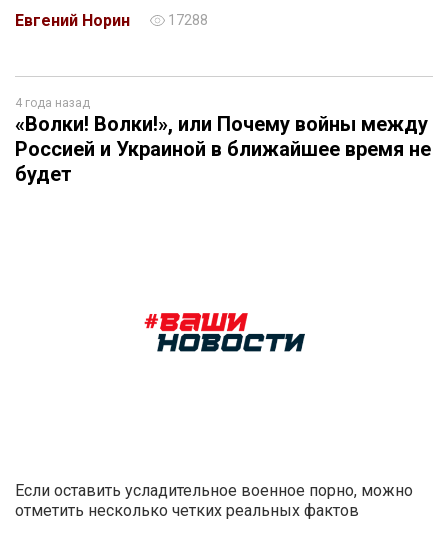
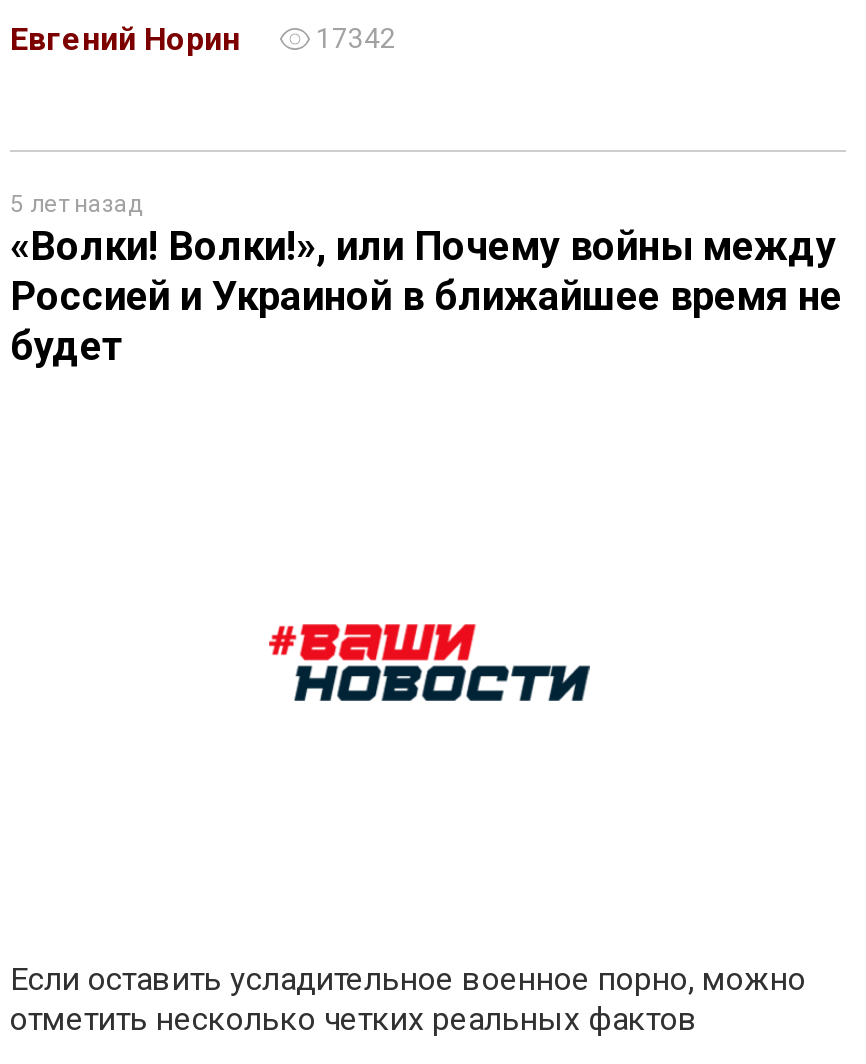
- 17288
+ 17342

- 4 года назад
+ 5 лет назад
